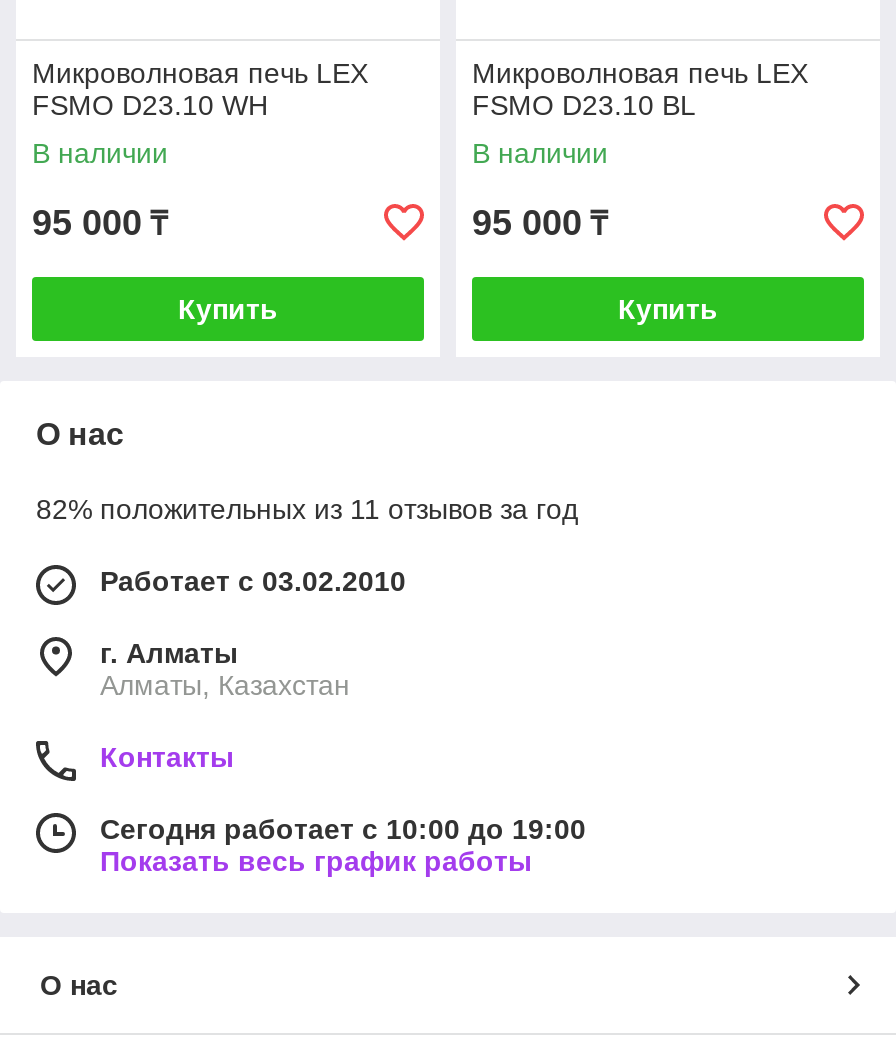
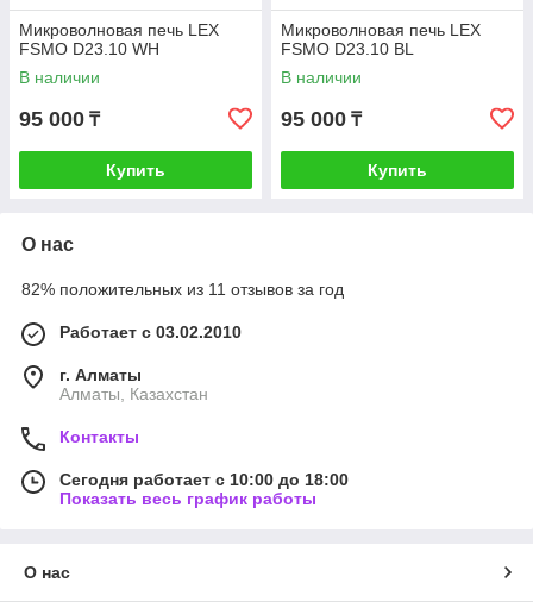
- Сегодня работает с 10:00 до 19:00
+ Сегодня работает с 10:00 до 18:00
